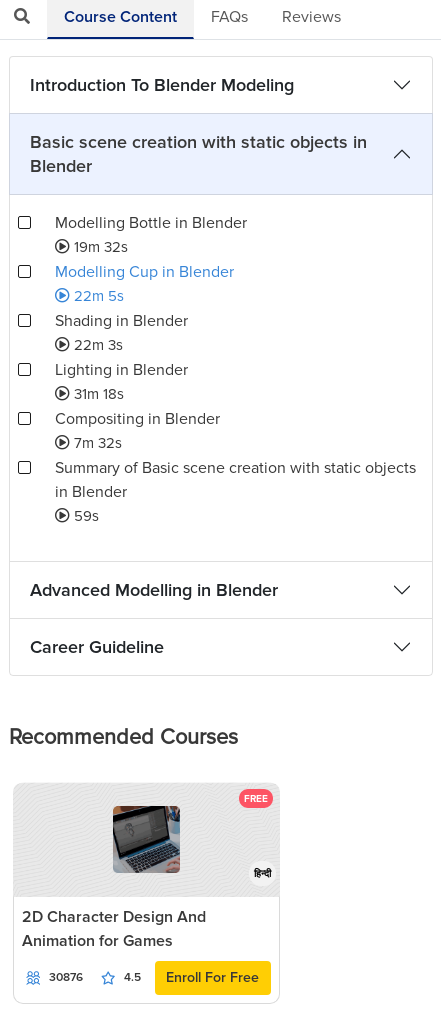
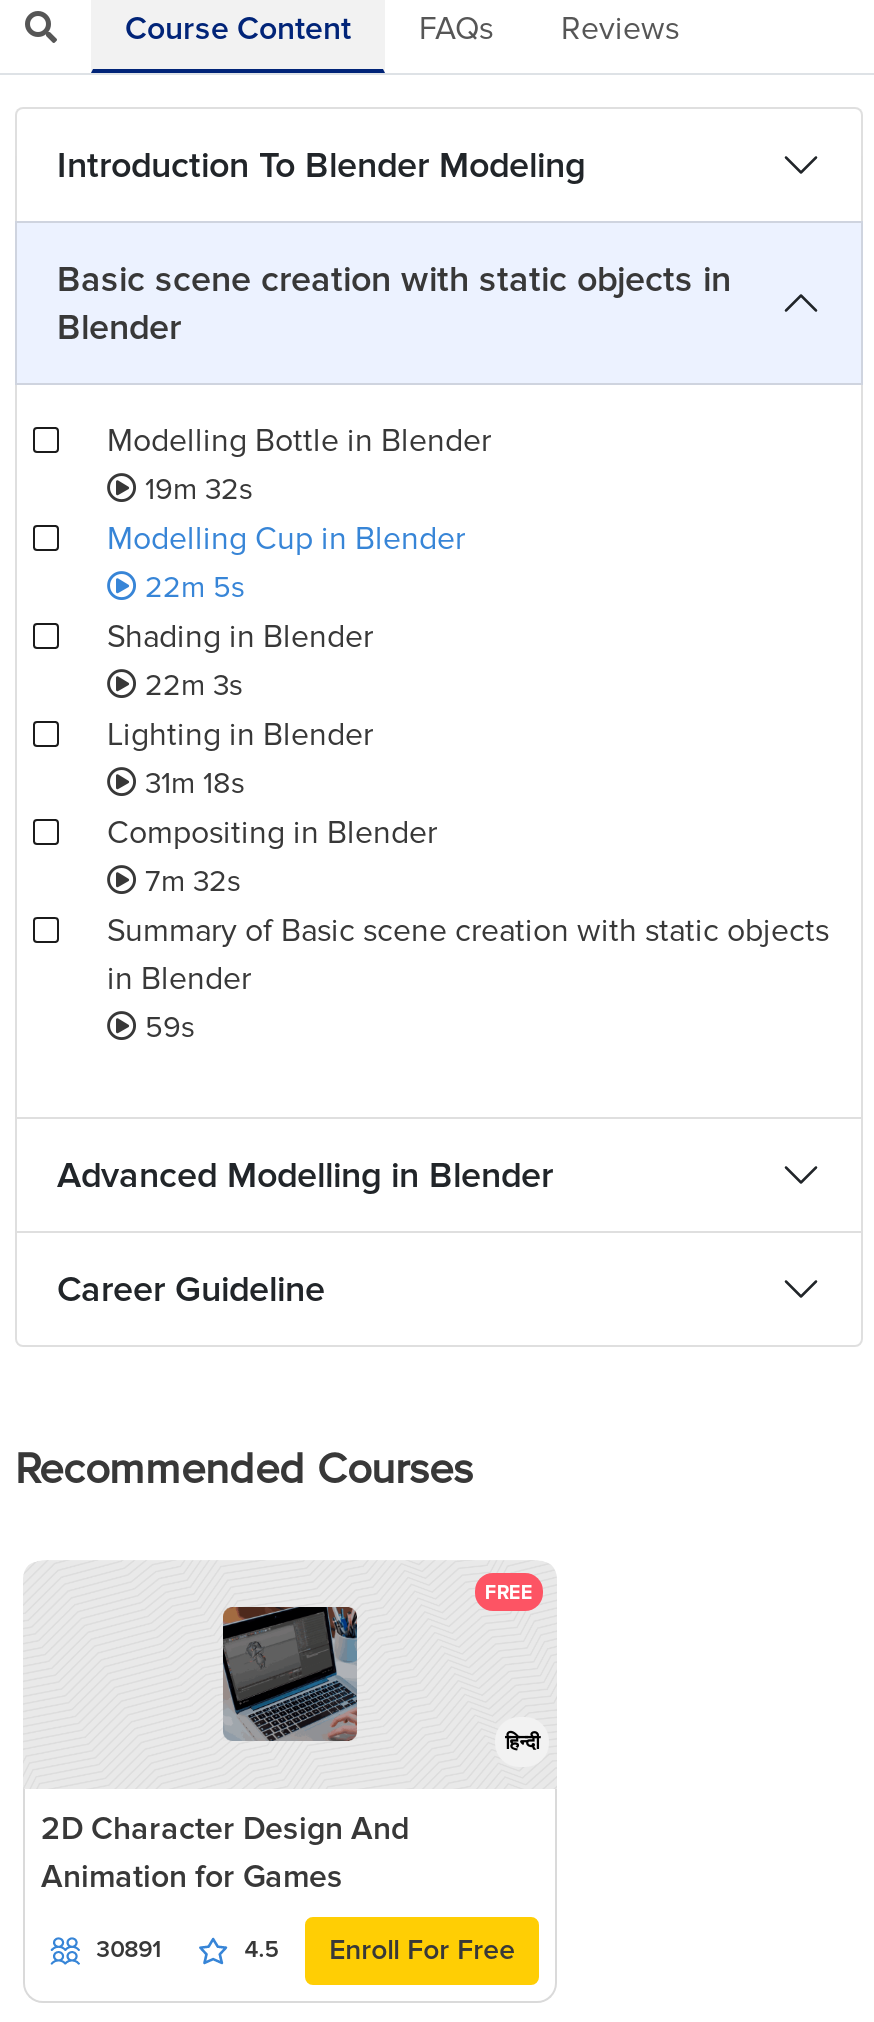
- 30876
+ 30891
